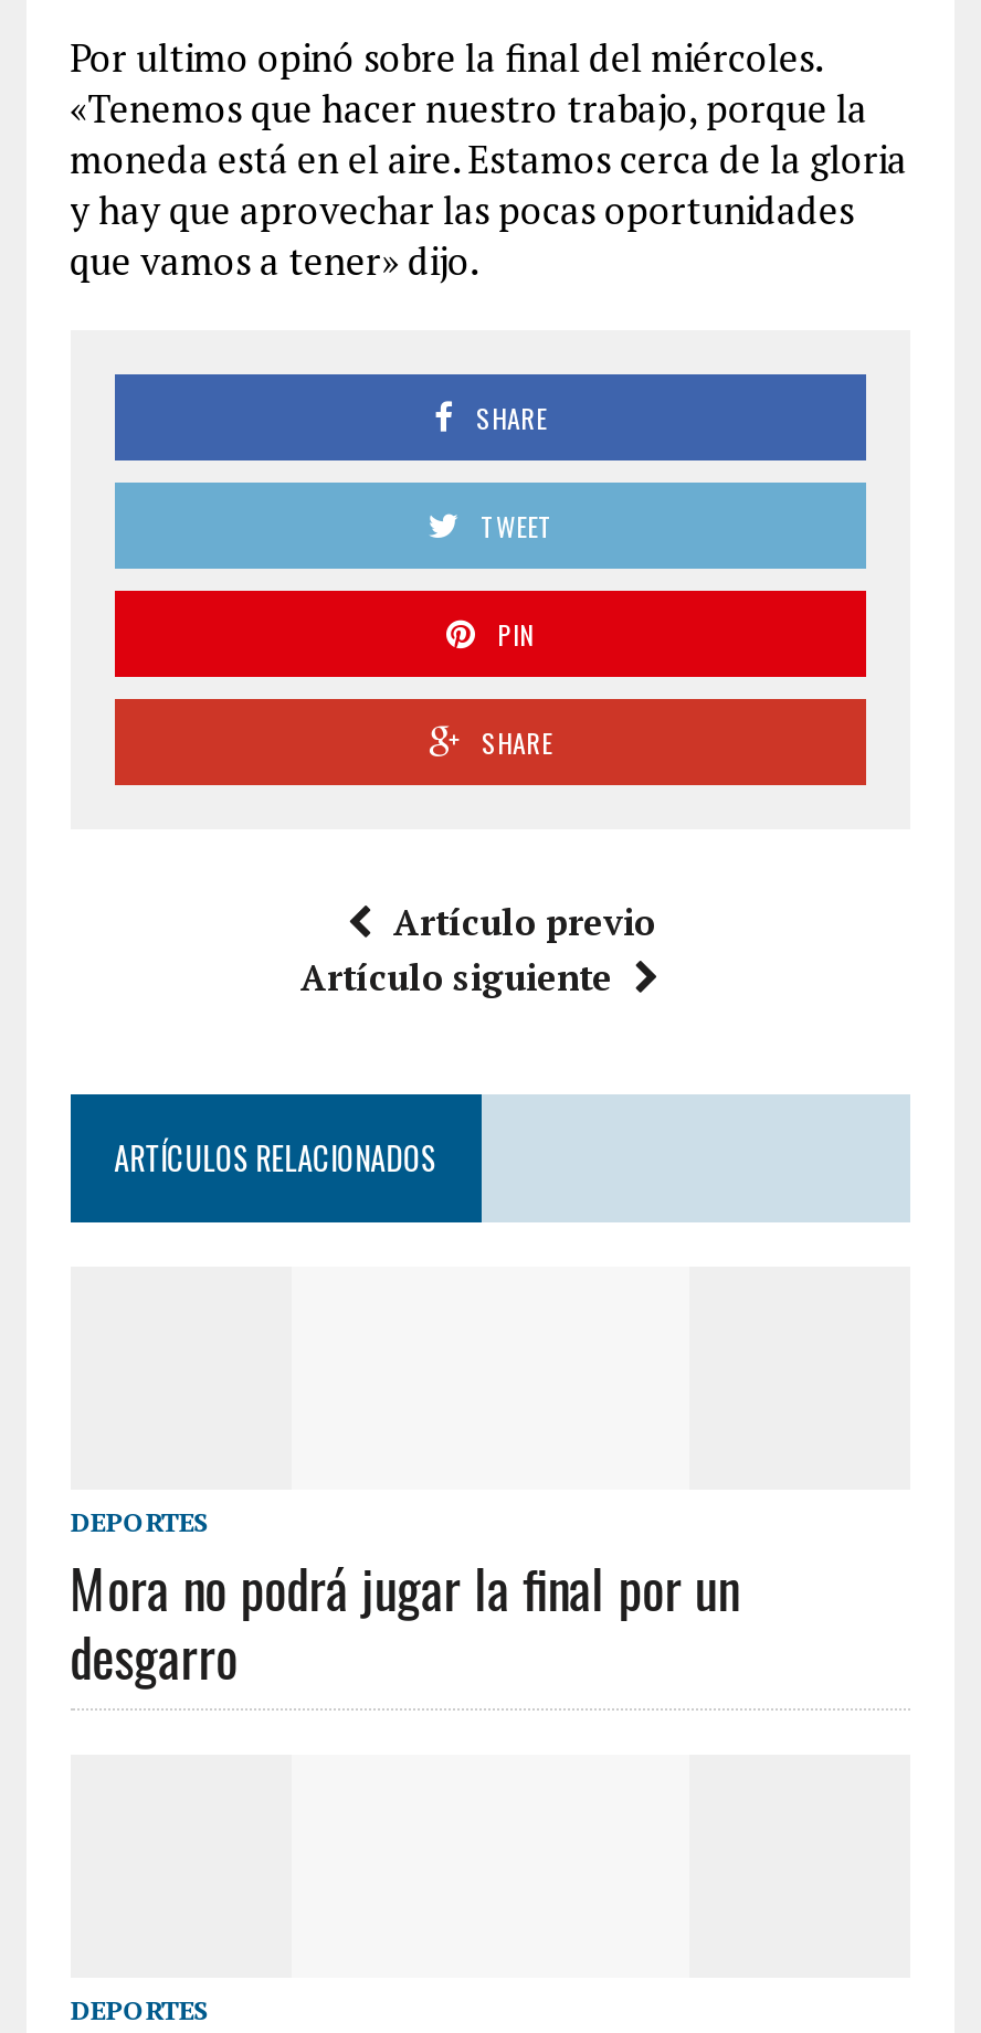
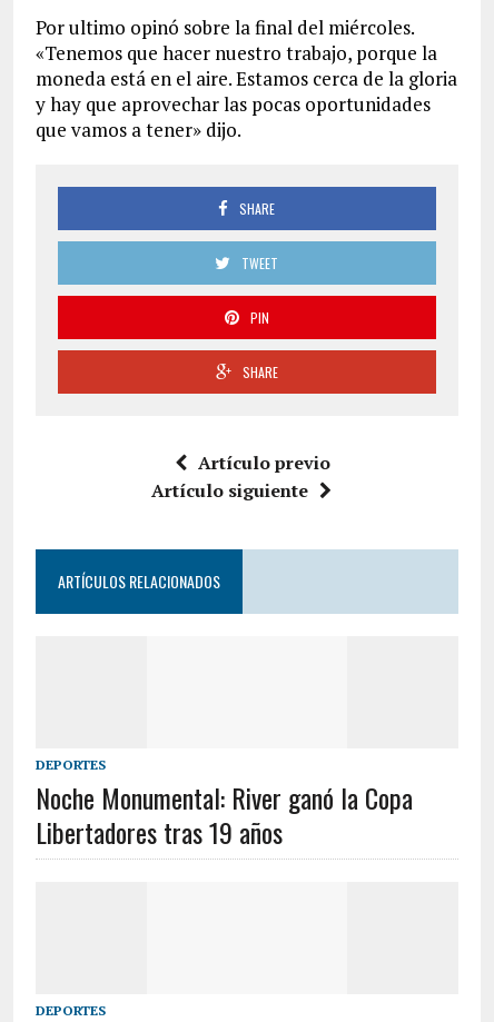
- Mora no podrá jugar la final por un
- desgarro
+ Noche Monumental: River ganó la Copa
+ Libertadores tras 19 años
